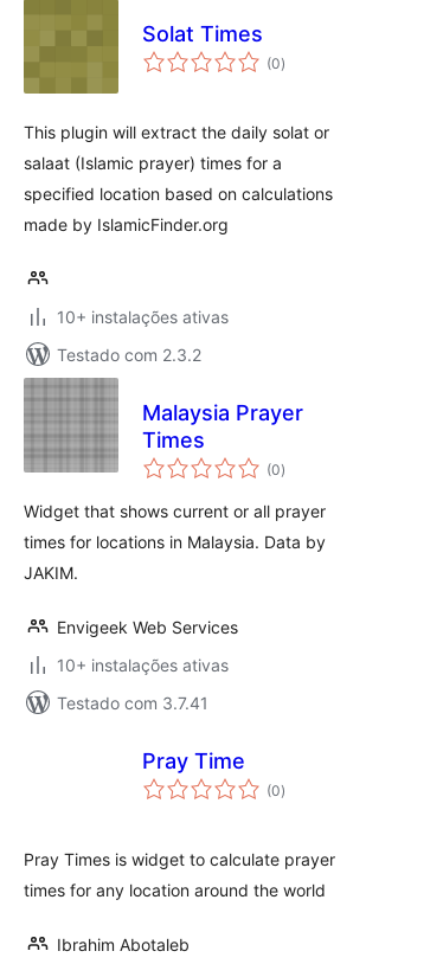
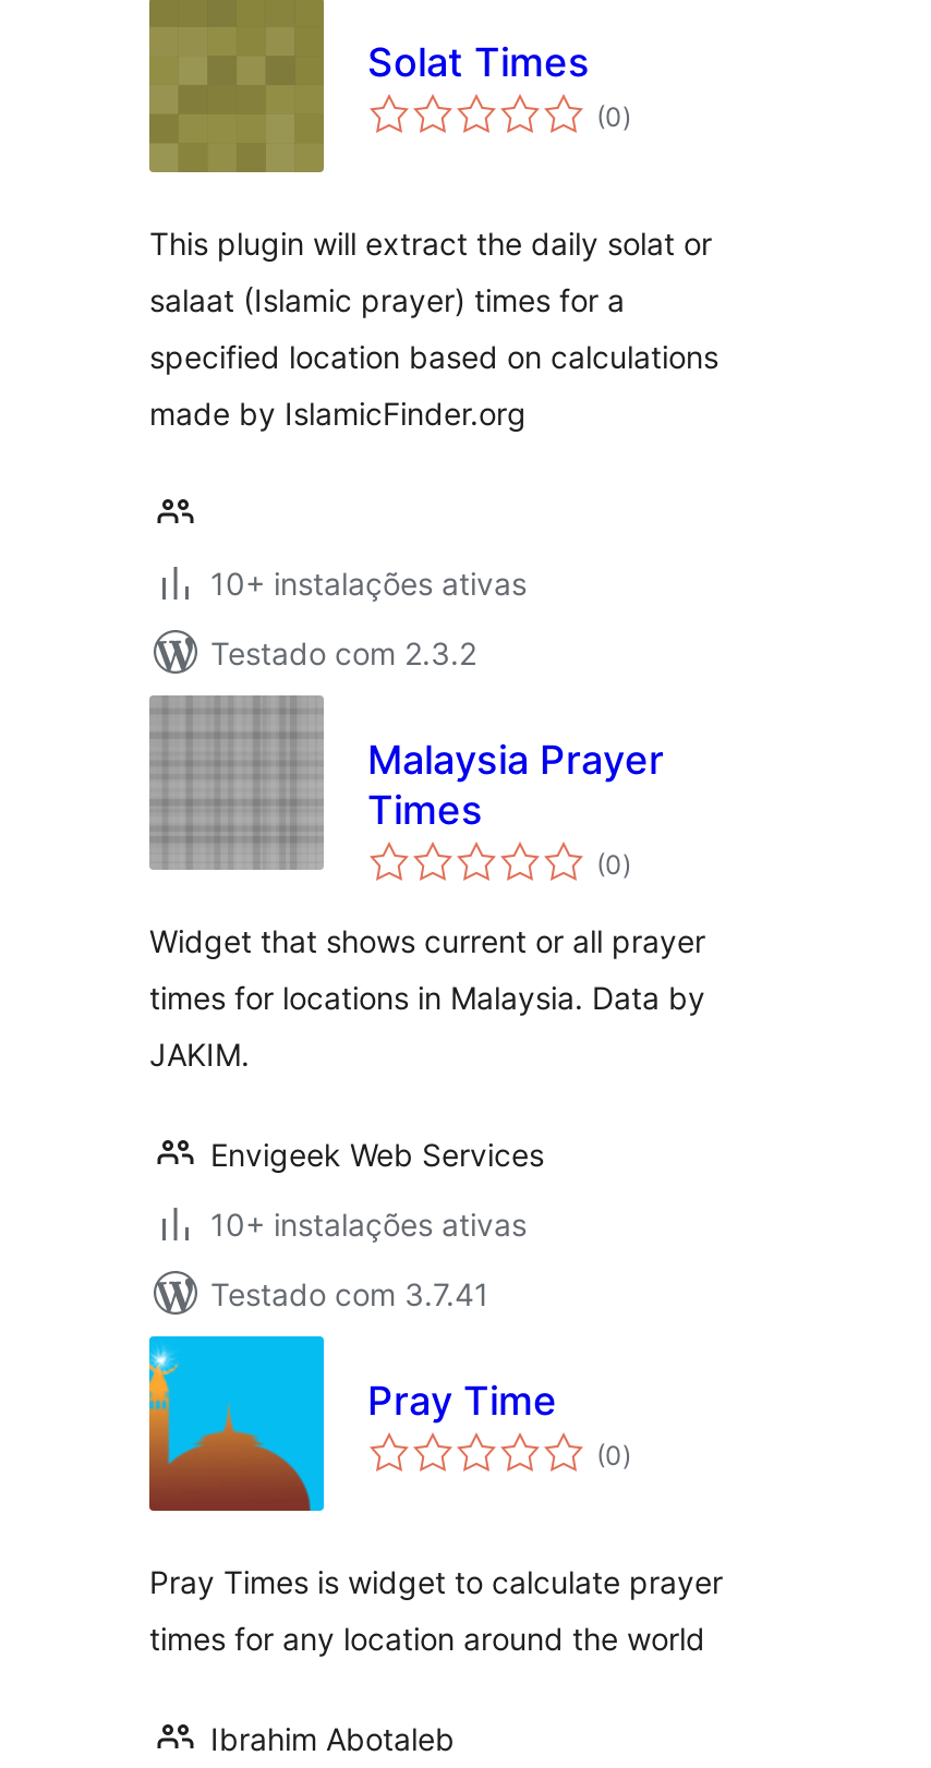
+ [image]
